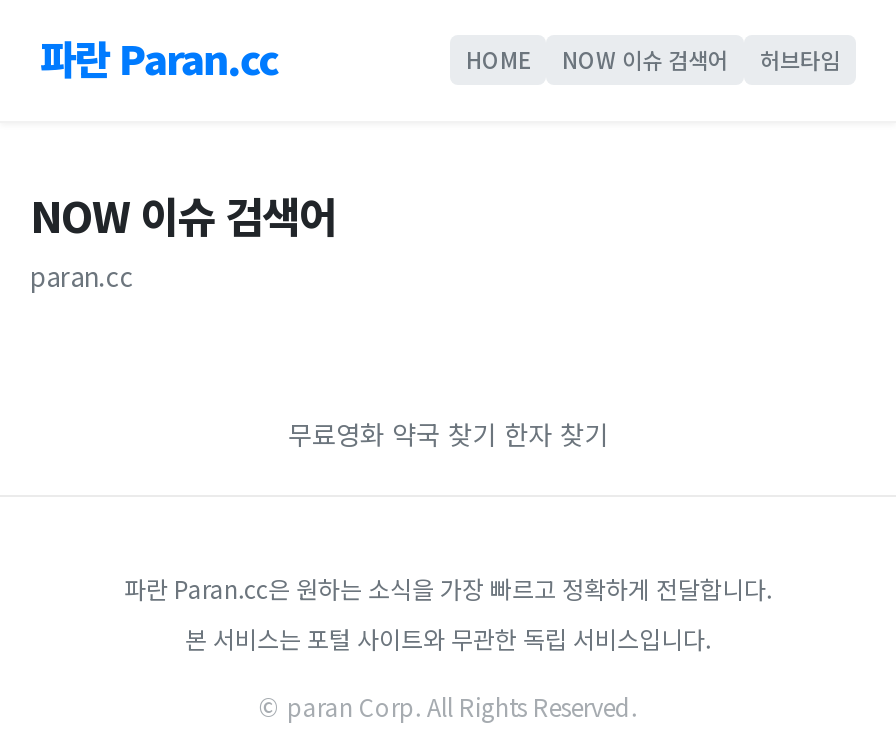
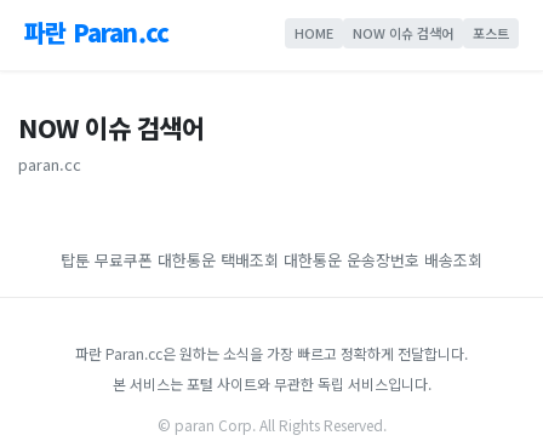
- 허브타임
+ 포스트

- 무료영화 약국 찾기 한자 찾기
+ 탑툰 무료쿠폰 대한통운 택배조회 대한통운 운송장번호 배송조회
